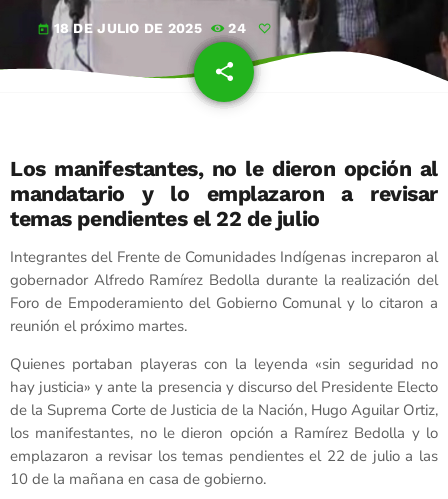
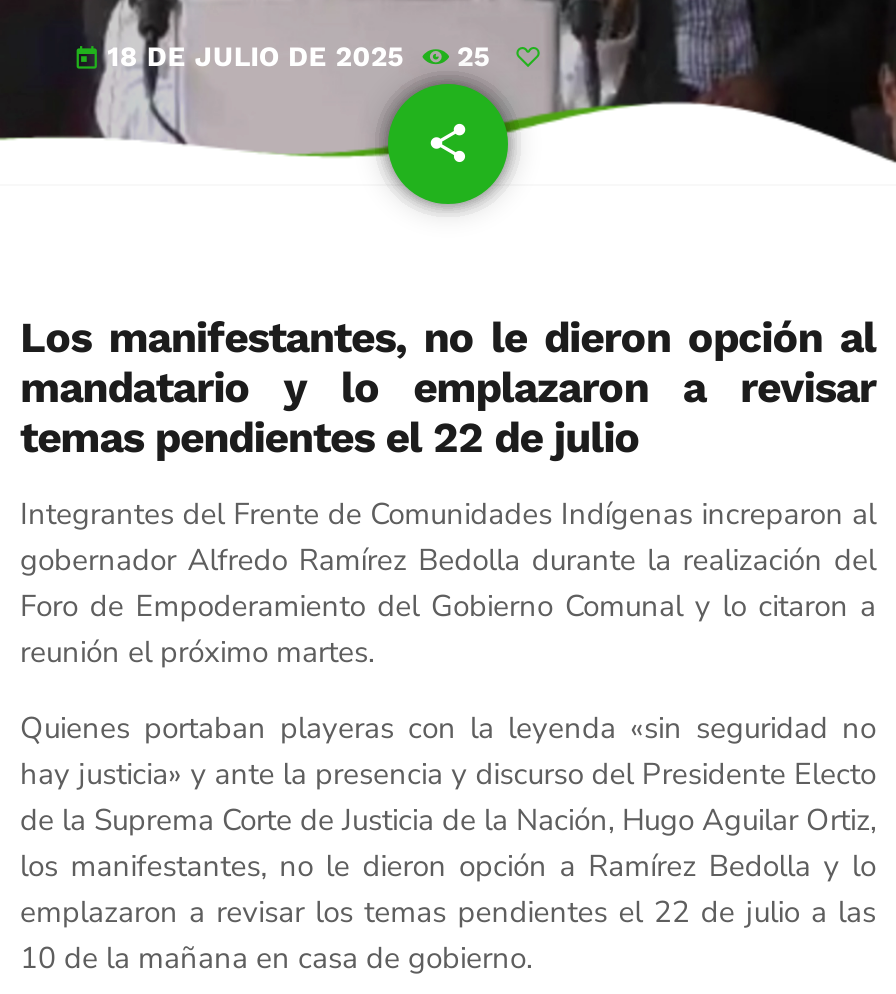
- 24
+ 25
